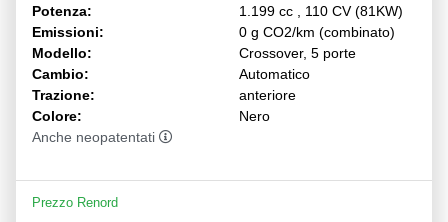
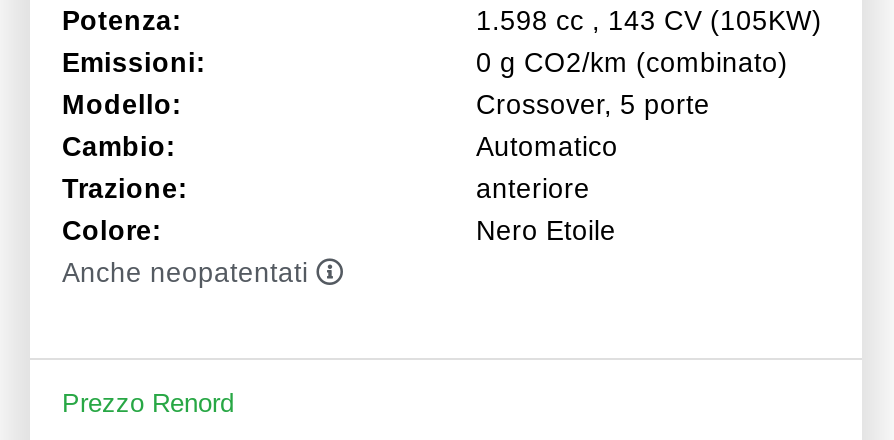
- 1.199 cc , 110 CV (81KW)
+ 1.598 cc , 143 CV (105KW)

- Nero
+ Nero Etoile
